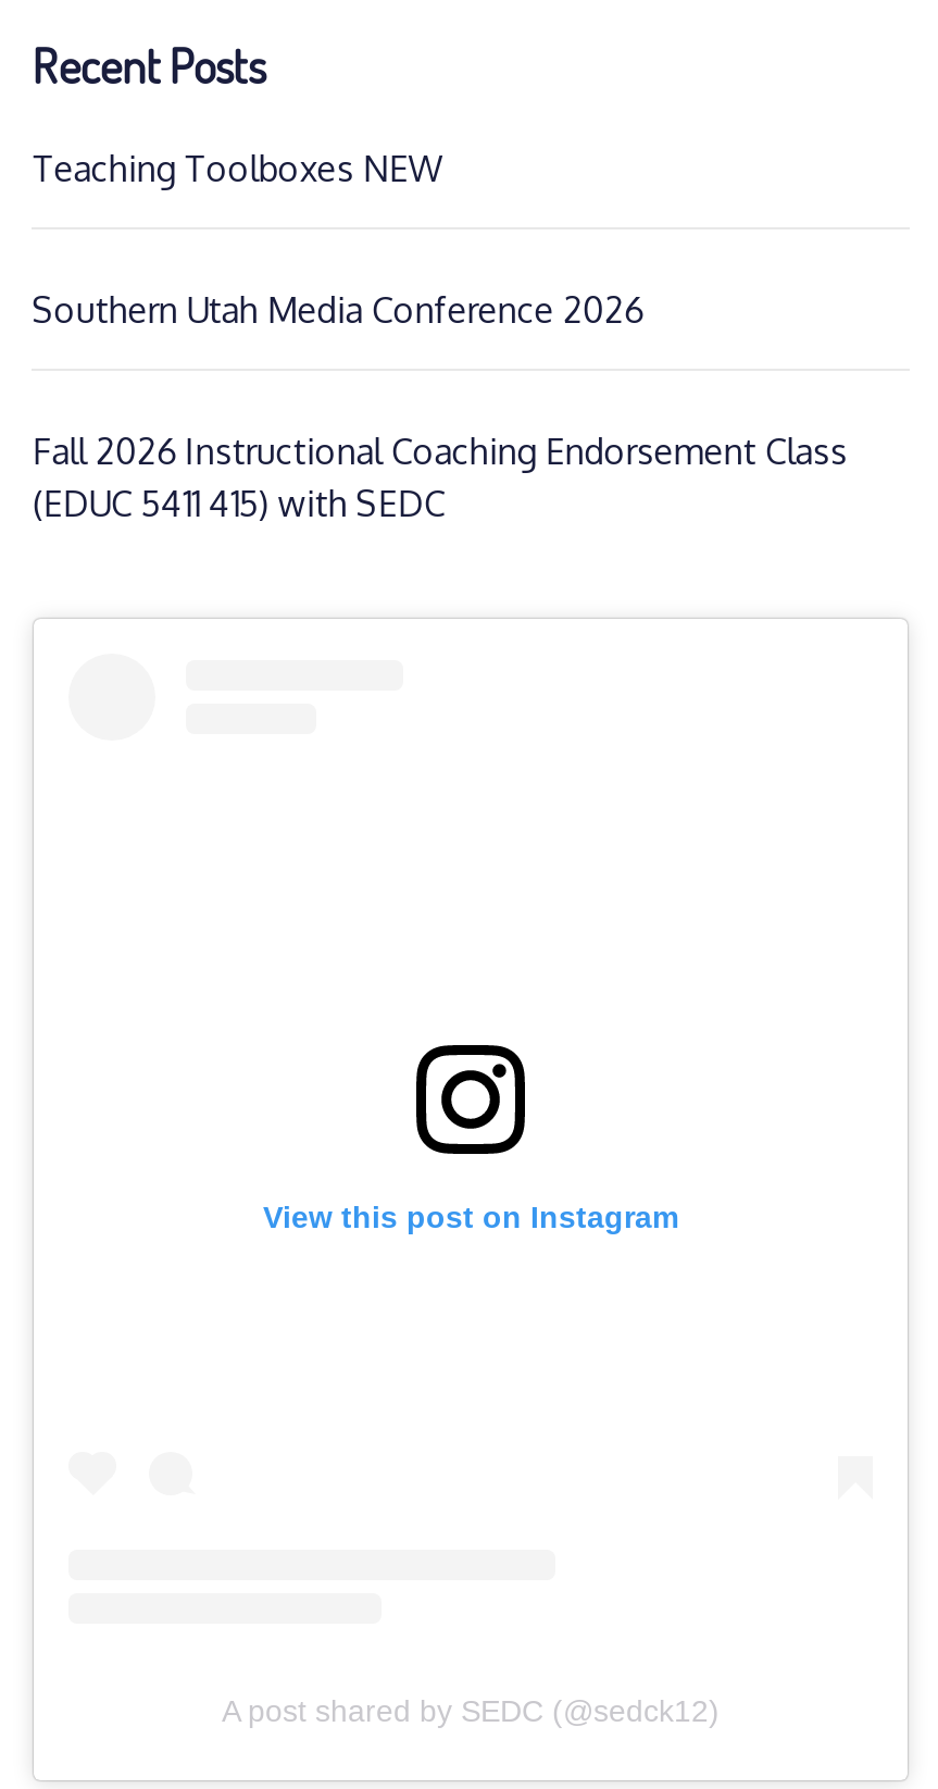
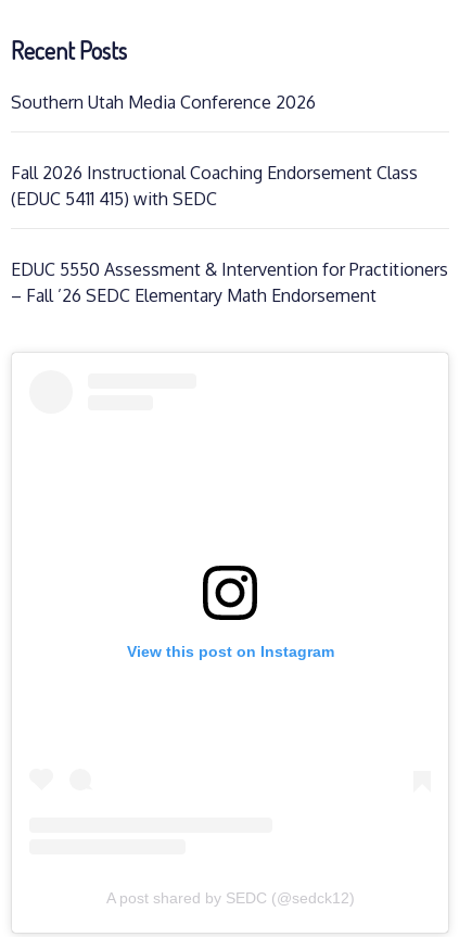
- Teaching Toolboxes NEW

moved up: Southern Utah Media Conference 2026 | Fall 2026 Instructional Coaching Endorsement Class | (EDUC 5411 415) with SEDC

+ EDUC 5550 Assessment & Intervention for Practitioners
+ – Fall ’26 SEDC Elementary Math Endorsement
